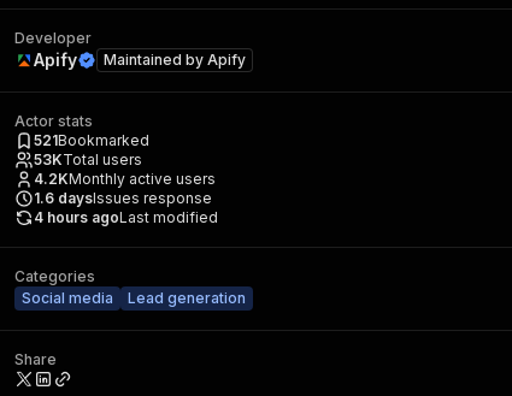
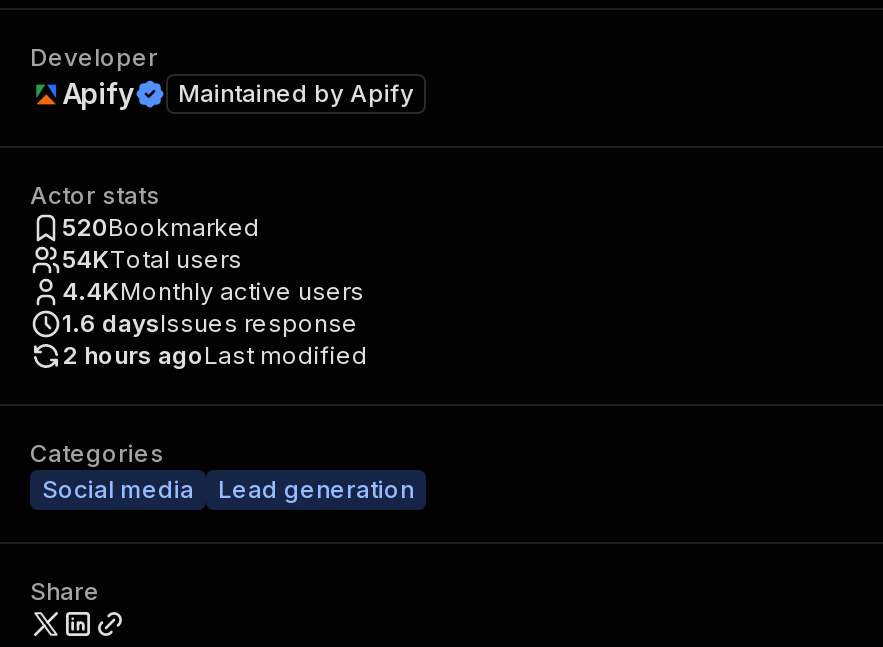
- 521Bookmarked
+ 520Bookmarked

- 53KTotal users
+ 54KTotal users

- 4.2KMonthly active users
+ 4.4KMonthly active users

- 4 hours agoLast modified
+ 2 hours agoLast modified
